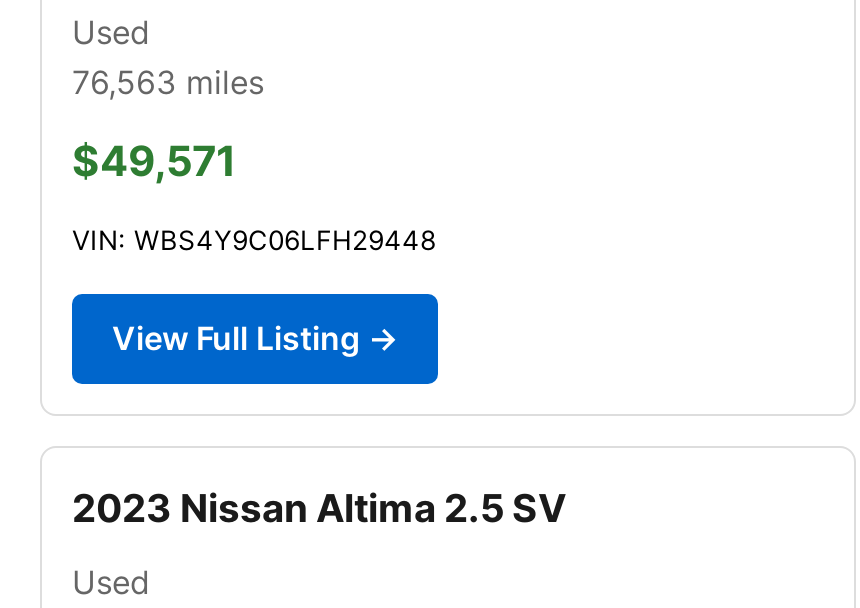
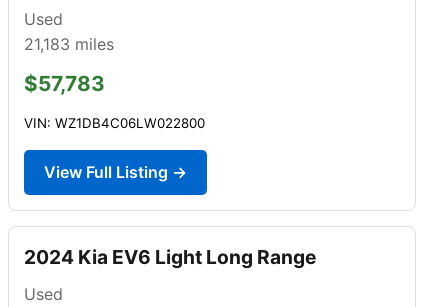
- 76,563 miles
+ 21,183 miles

- $49,571
+ $57,783

- VIN: WBS4Y9C06LFH29448
+ VIN: WZ1DB4C06LW022800

- 2023 Nissan Altima 2.5 SV
+ 2024 Kia EV6 Light Long Range
